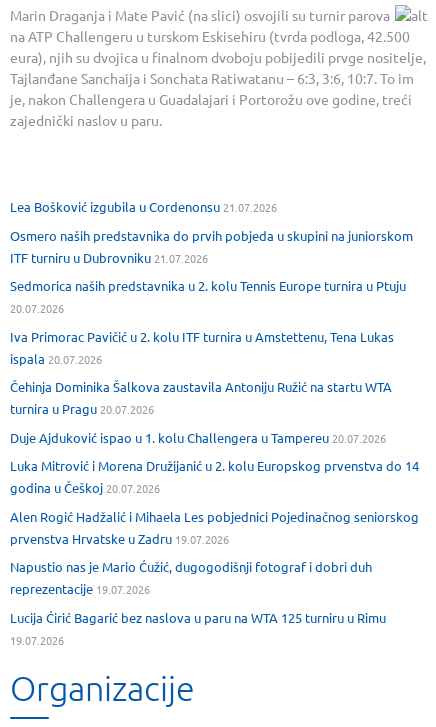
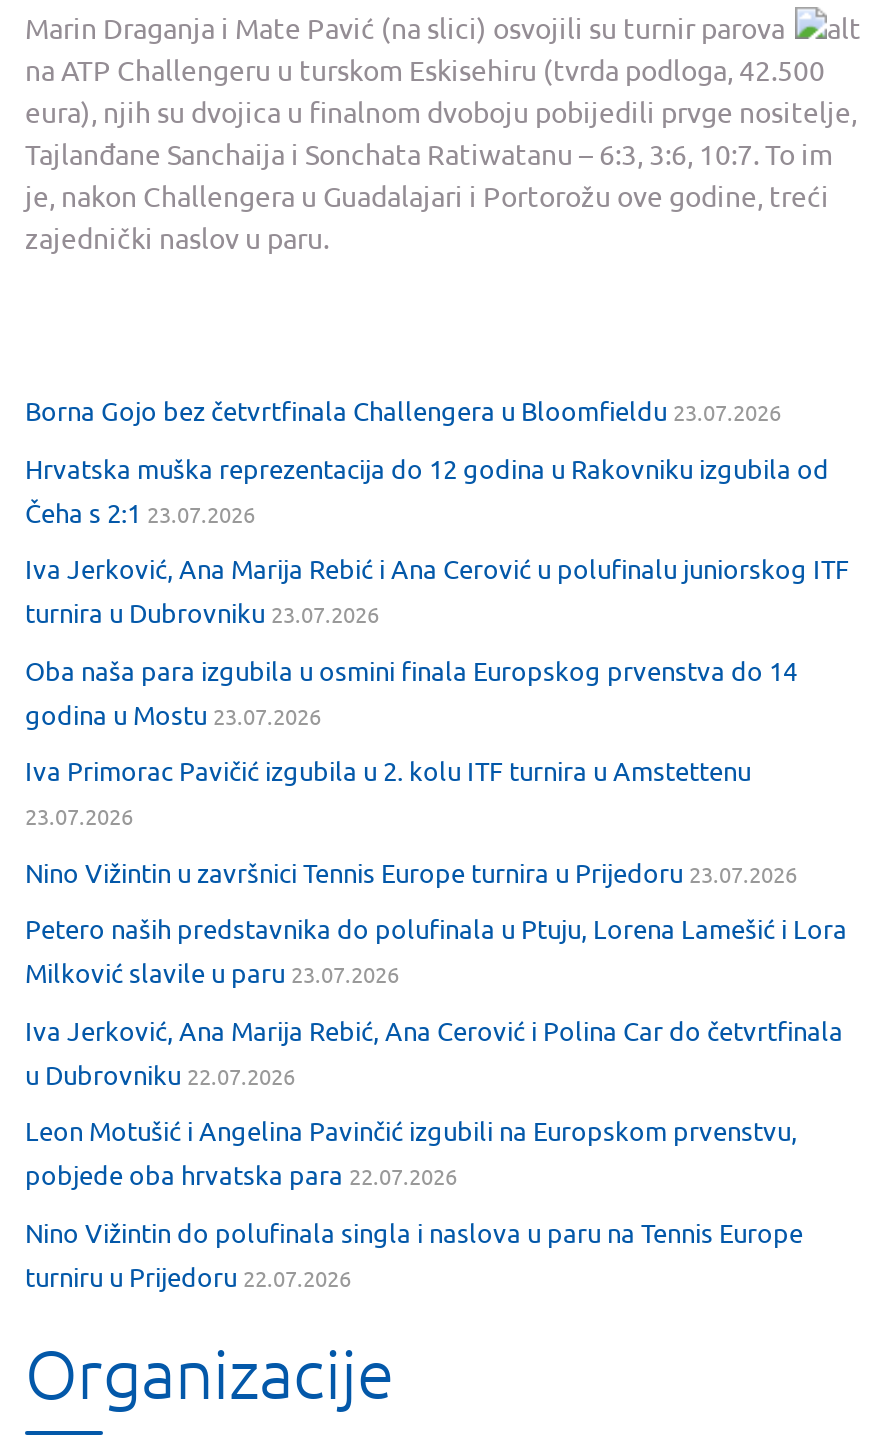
- Lea Bošković izgubila u Cordenonsu 21.07.2026
+ Borna Gojo bez četvrtfinala Challengera u Bloomfieldu 23.07.2026

- Osmero naših predstavnika do prvih pobjeda u skupini na juniorskom
- ITF turniru u Dubrovniku 21.07.2026
+ Hrvatska muška reprezentacija do 12 godina u Rakovniku izgubila od
+ Čeha s 2:1 23.07.2026

- Sedmorica naših predstavnika u 2. kolu Tennis Europe turnira u Ptuju
- 20.07.2026
+ Iva Jerković, Ana Marija Rebić i Ana Cerović u polufinalu juniorskog ITF
+ turnira u Dubrovniku 23.07.2026

- Iva Primorac Pavičić u 2. kolu ITF turnira u Amstettenu, Tena Lukas
- ispala 20.07.2026
+ Oba naša para izgubila u osmini finala Europskog prvenstva do 14
+ godina u Mostu 23.07.2026

- Čehinja Dominika Šalkova zaustavila Antoniju Ružić na startu WTA
- turnira u Pragu 20.07.2026
+ Iva Primorac Pavičić izgubila u 2. kolu ITF turnira u Amstettenu
+ 23.07.2026

- Duje Ajduković ispao u 1. kolu Challengera u Tampereu 20.07.2026
+ Nino Vižintin u završnici Tennis Europe turnira u Prijedoru 23.07.2026

- Luka Mitrović i Morena Družijanić u 2. kolu Europskog prvenstva do 14
- godina u Češkoj 20.07.2026
+ Petero naših predstavnika do polufinala u Ptuju, Lorena Lamešić i Lora
+ Milković slavile u paru 23.07.2026

- Alen Rogić Hadžalić i Mihaela Les pobjednici Pojedinačnog seniorskog
- prvenstva Hrvatske u Zadru 19.07.2026
+ Iva Jerković, Ana Marija Rebić, Ana Cerović i Polina Car do četvrtfinala
+ u Dubrovniku 22.07.2026

- Napustio nas je Mario Ćužić, dugogodišnji fotograf i dobri duh
- reprezentacije 19.07.2026
+ Leon Motušić i Angelina Pavinčić izgubili na Europskom prvenstvu,
+ pobjede oba hrvatska para 22.07.2026

- Lucija Ćirić Bagarić bez naslova u paru na WTA 125 turniru u Rimu
- 19.07.2026
+ Nino Vižintin do polufinala singla i naslova u paru na Tennis Europe
+ turniru u Prijedoru 22.07.2026
